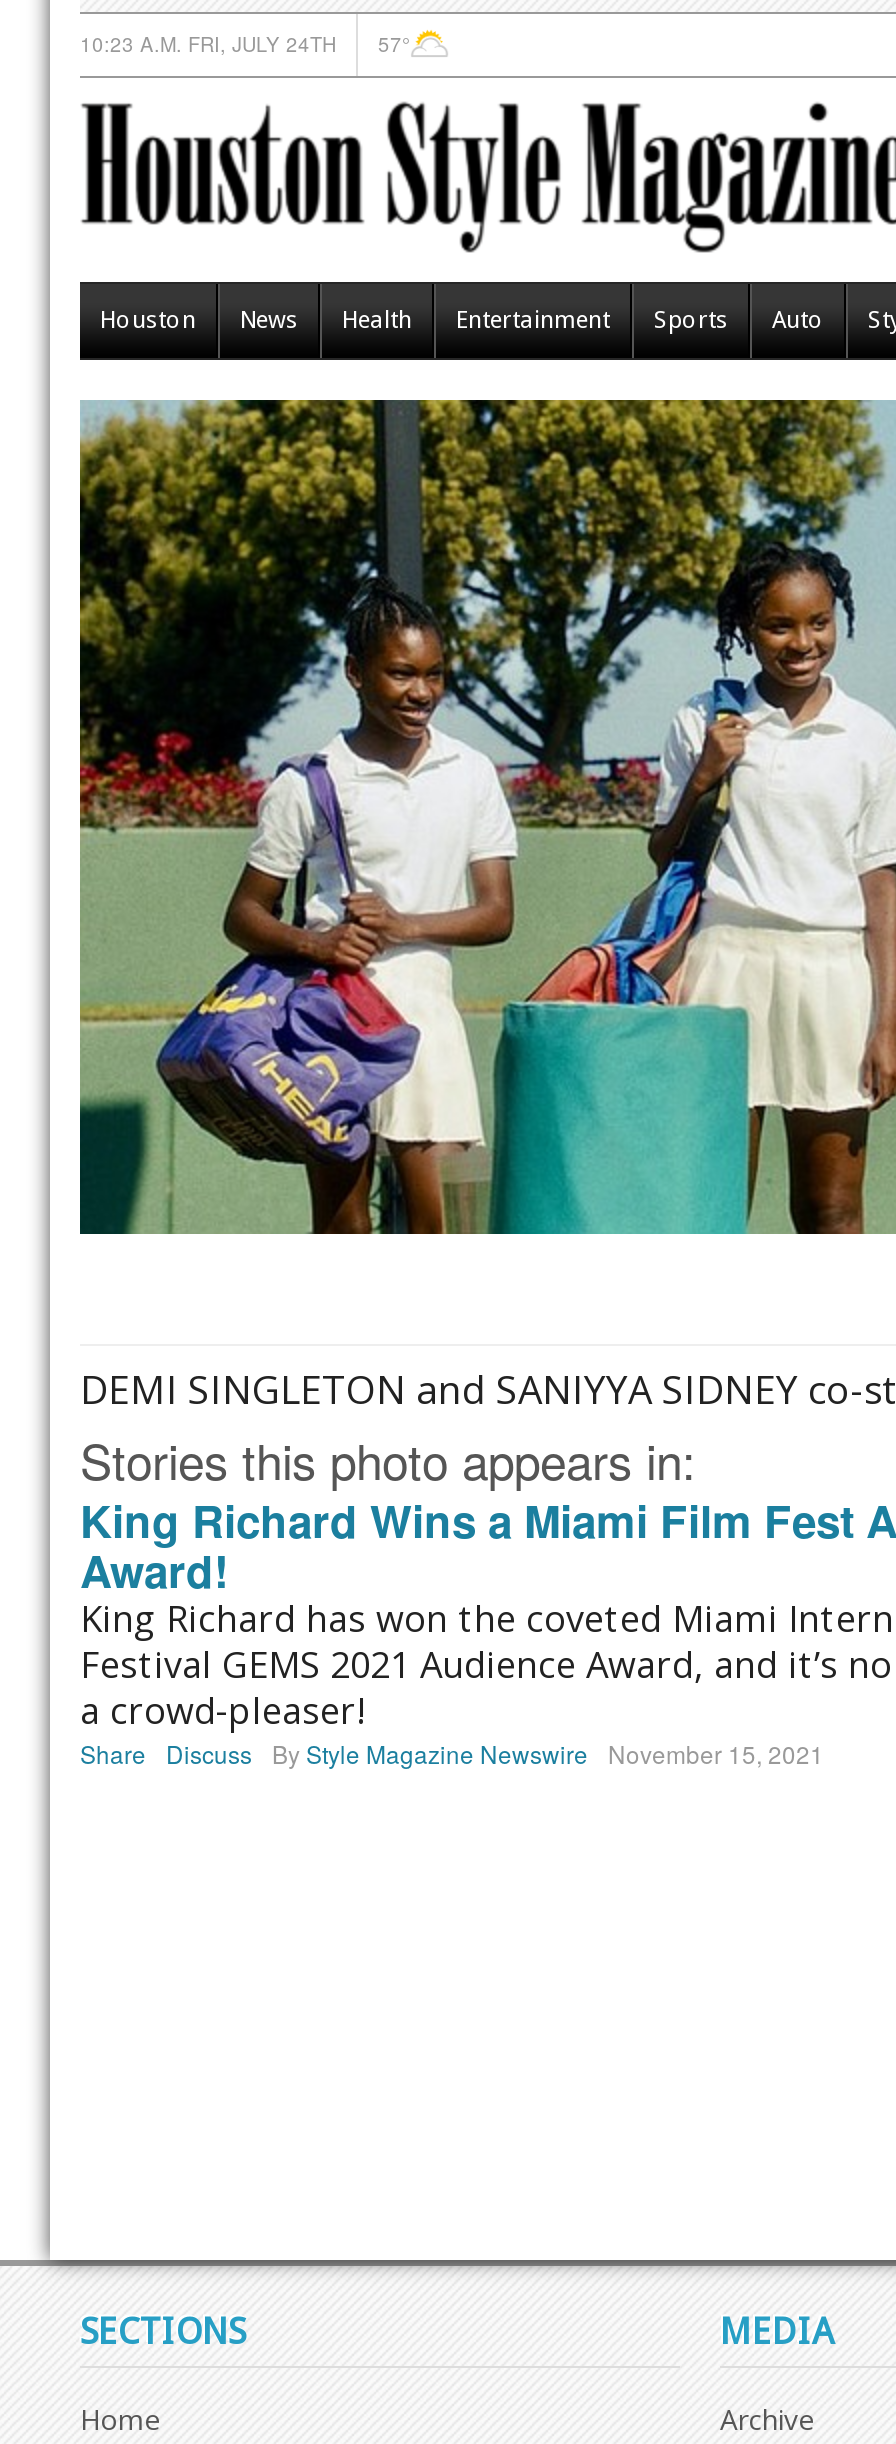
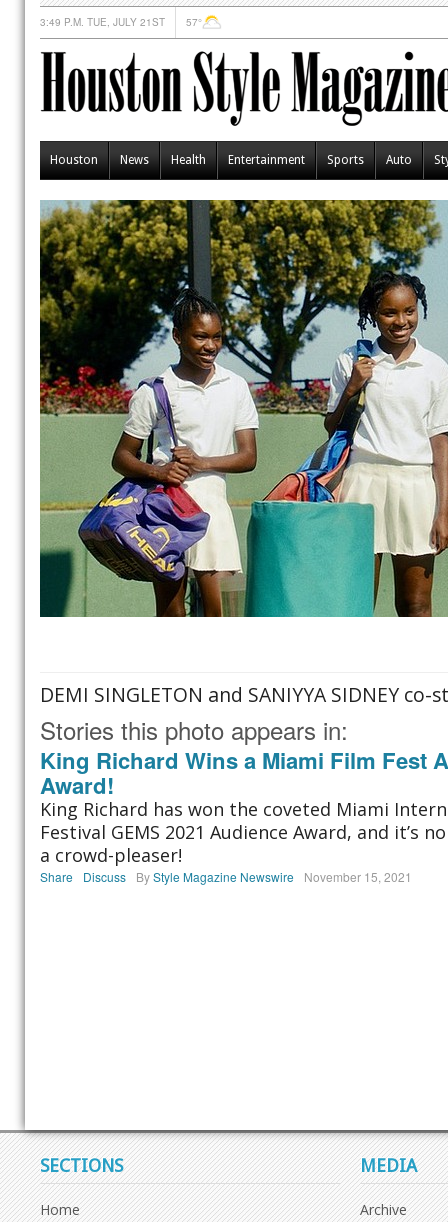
- 10:23 A.M. FRI, JULY 24TH 57°
+ 3:49 P.M. TUE, JULY 21ST 57°
